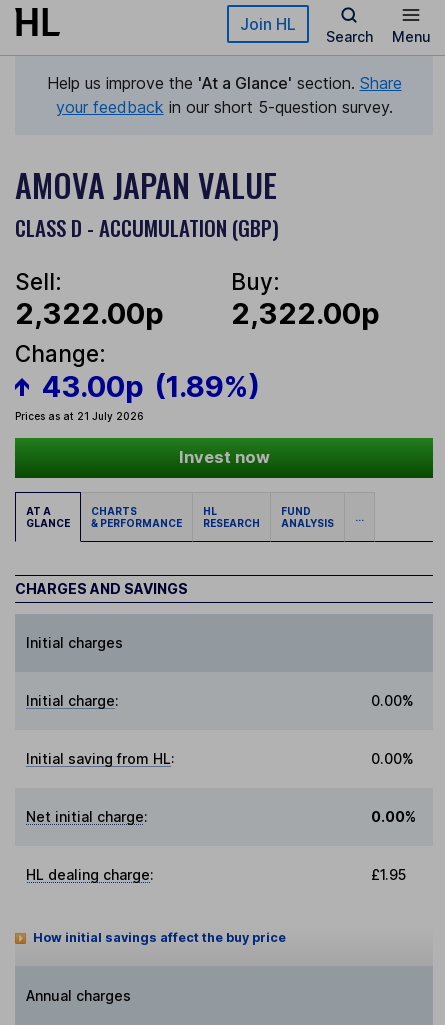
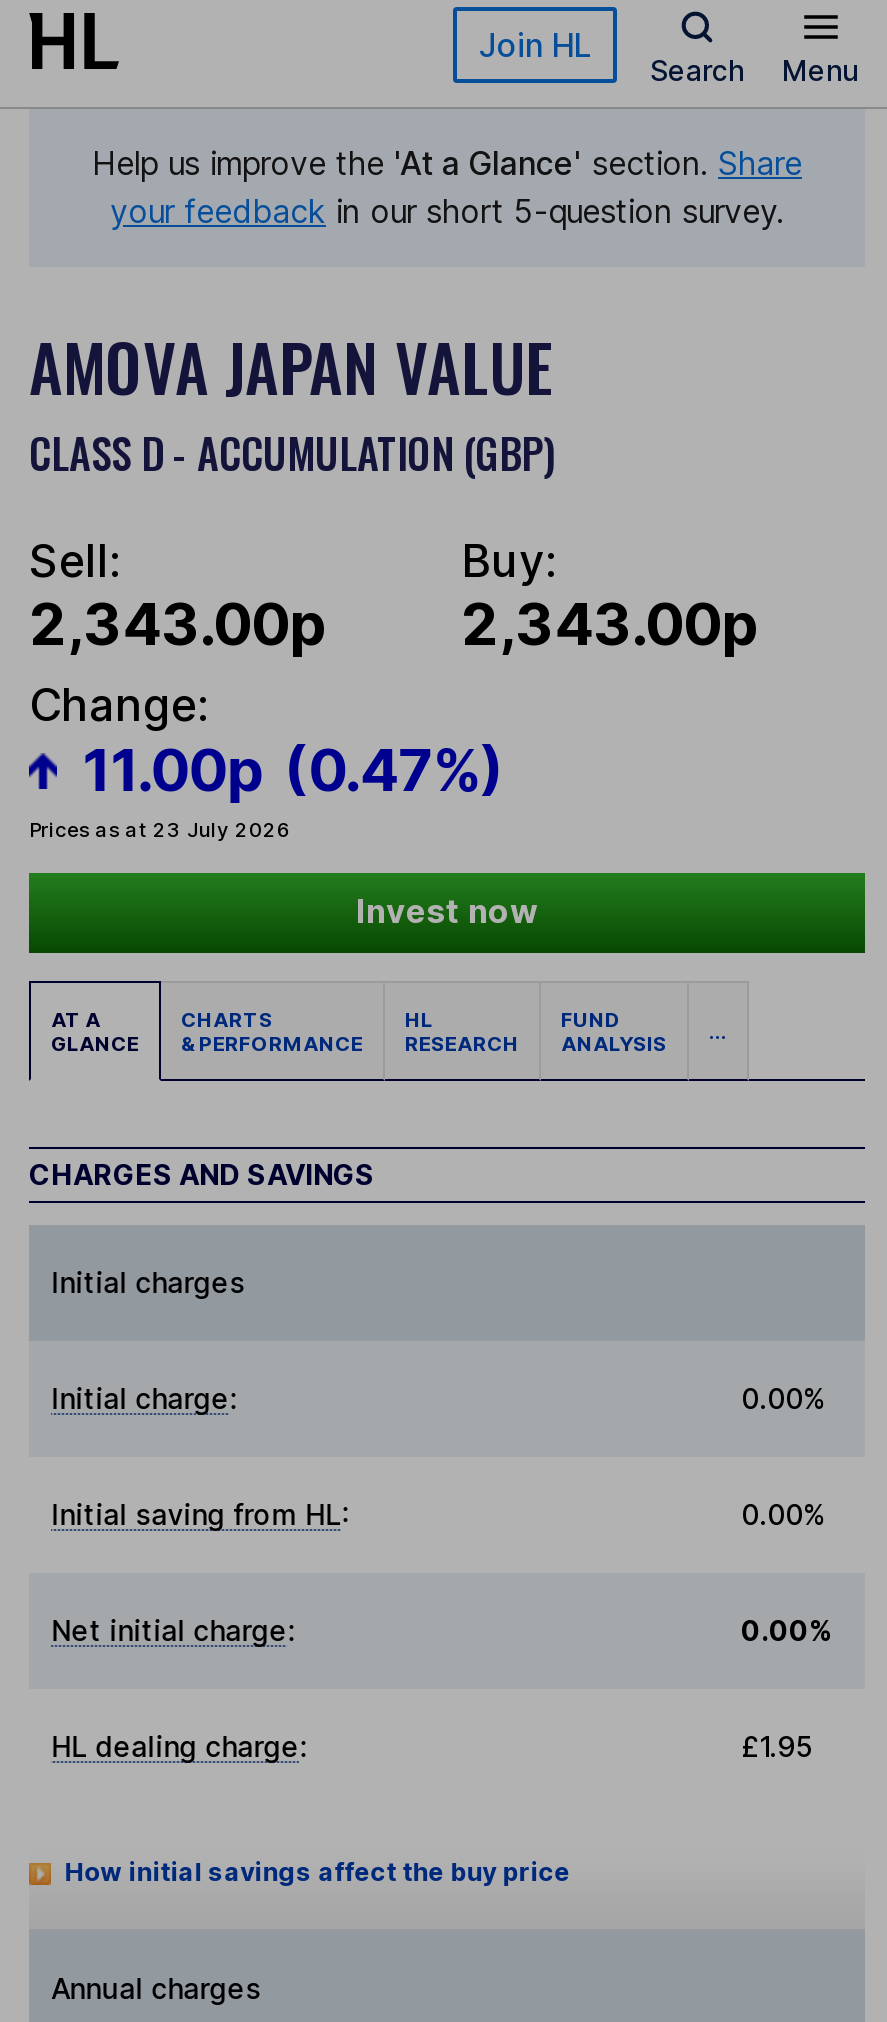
- 2,322.00p
+ 2,343.00p

- 2,322.00p
+ 2,343.00p

- 43.00p (1.89%)
- Prices as at 21 July 2026
+ 11.00p (0.47%)
+ Prices as at 23 July 2026
